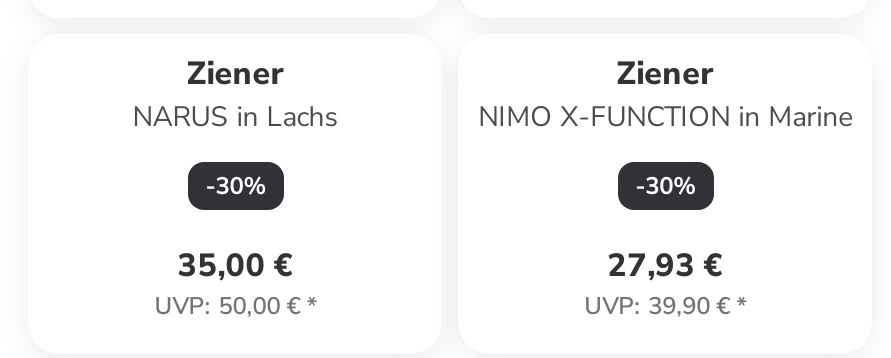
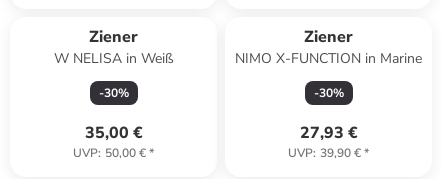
- NARUS in Lachs
+ W NELISA in Weiß
